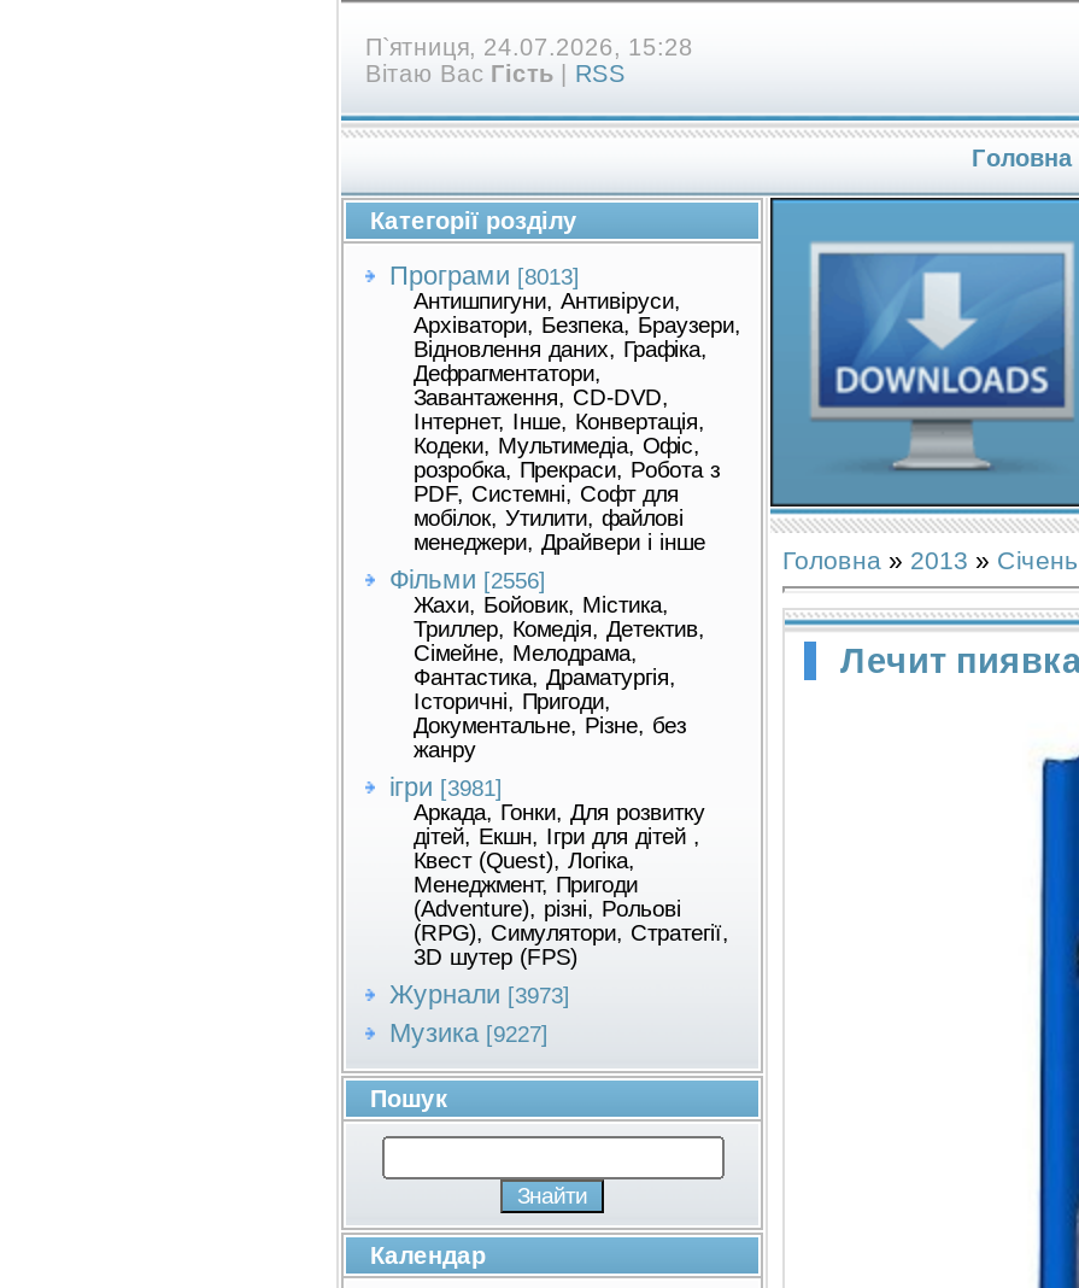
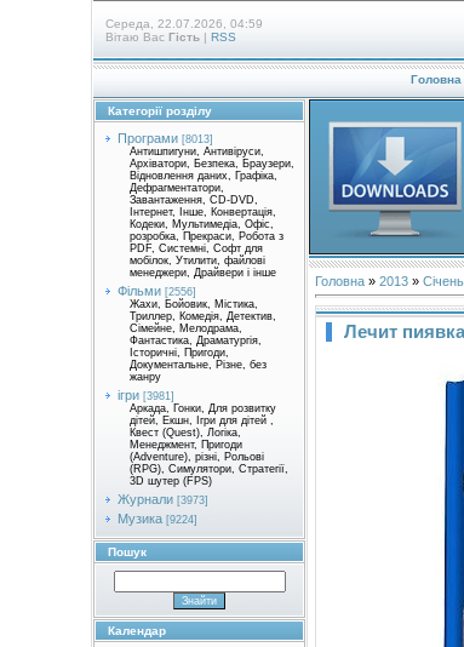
- П`ятниця, 24.07.2026, 15:28
+ Середа, 22.07.2026, 04:59

- Музика [9227]
+ Музика [9224]
